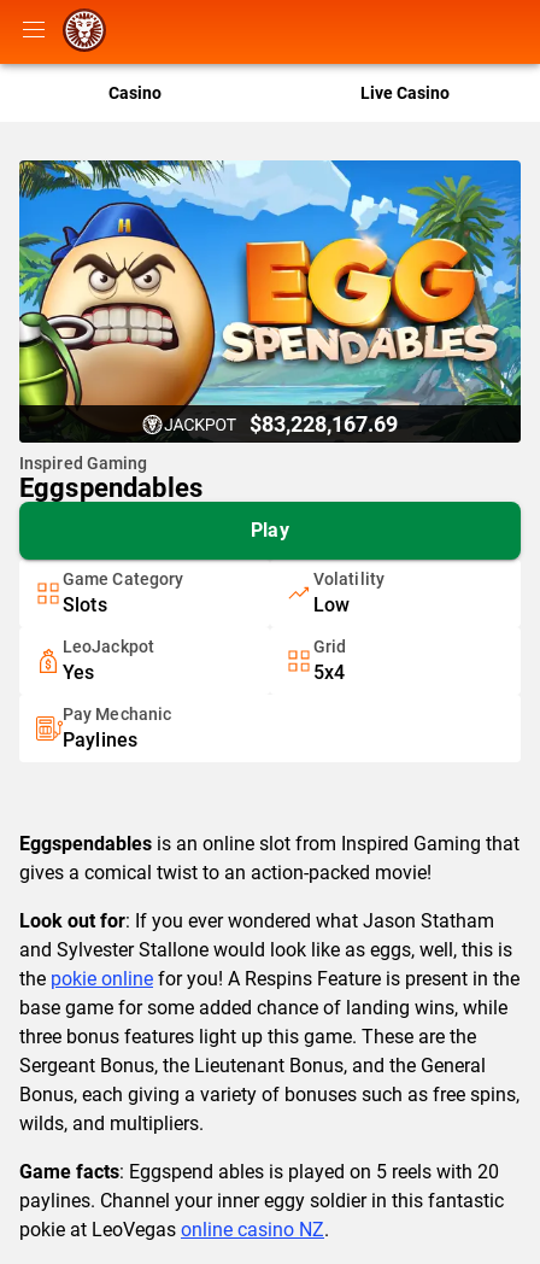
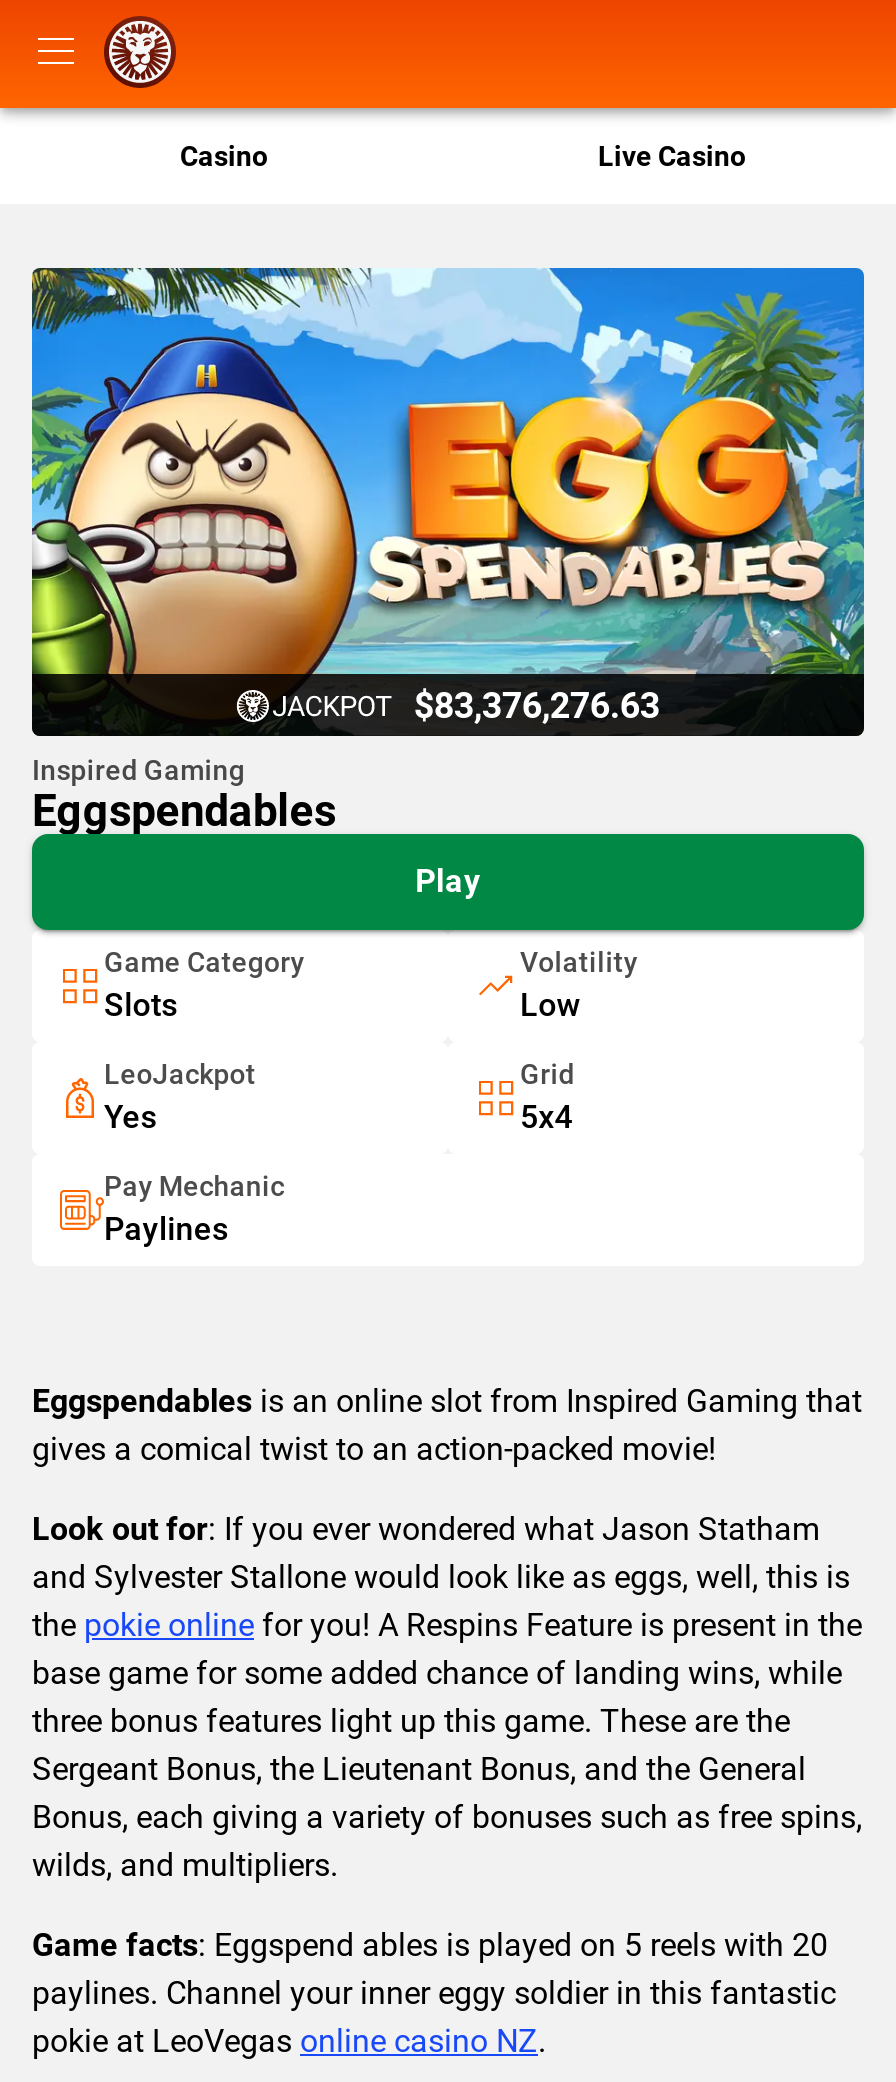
- $83,228,167.69
+ $83,376,276.63
